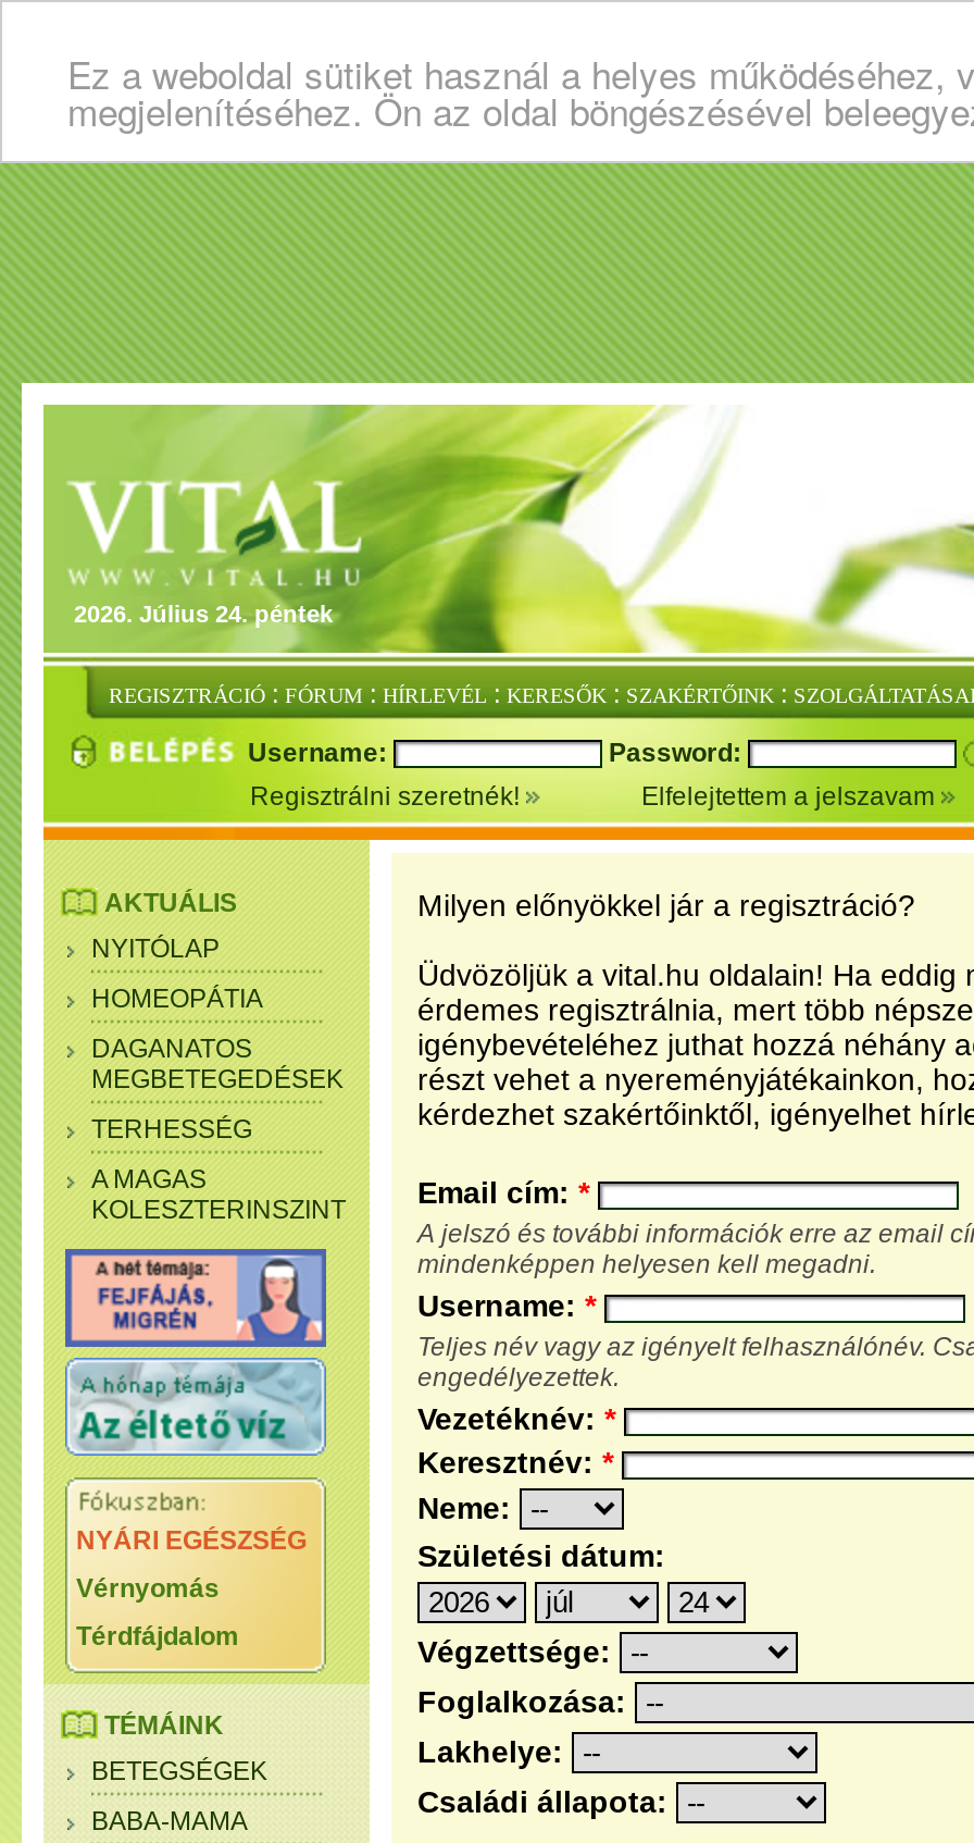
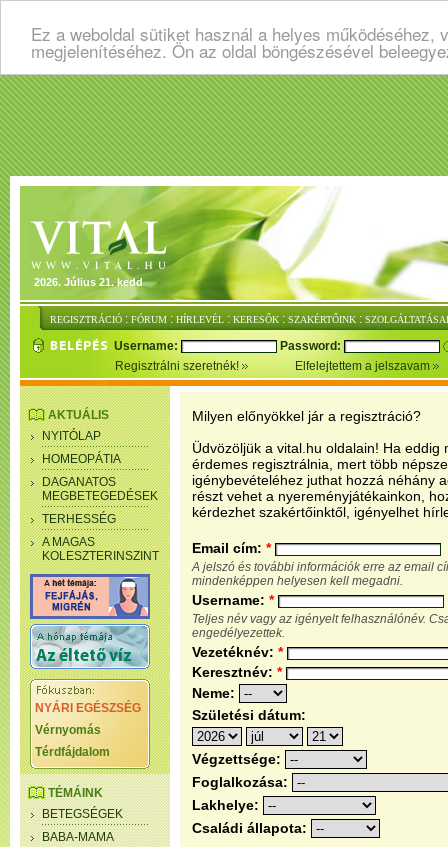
- 2026. Július 24. péntek
+ 2026. Július 21. kedd
